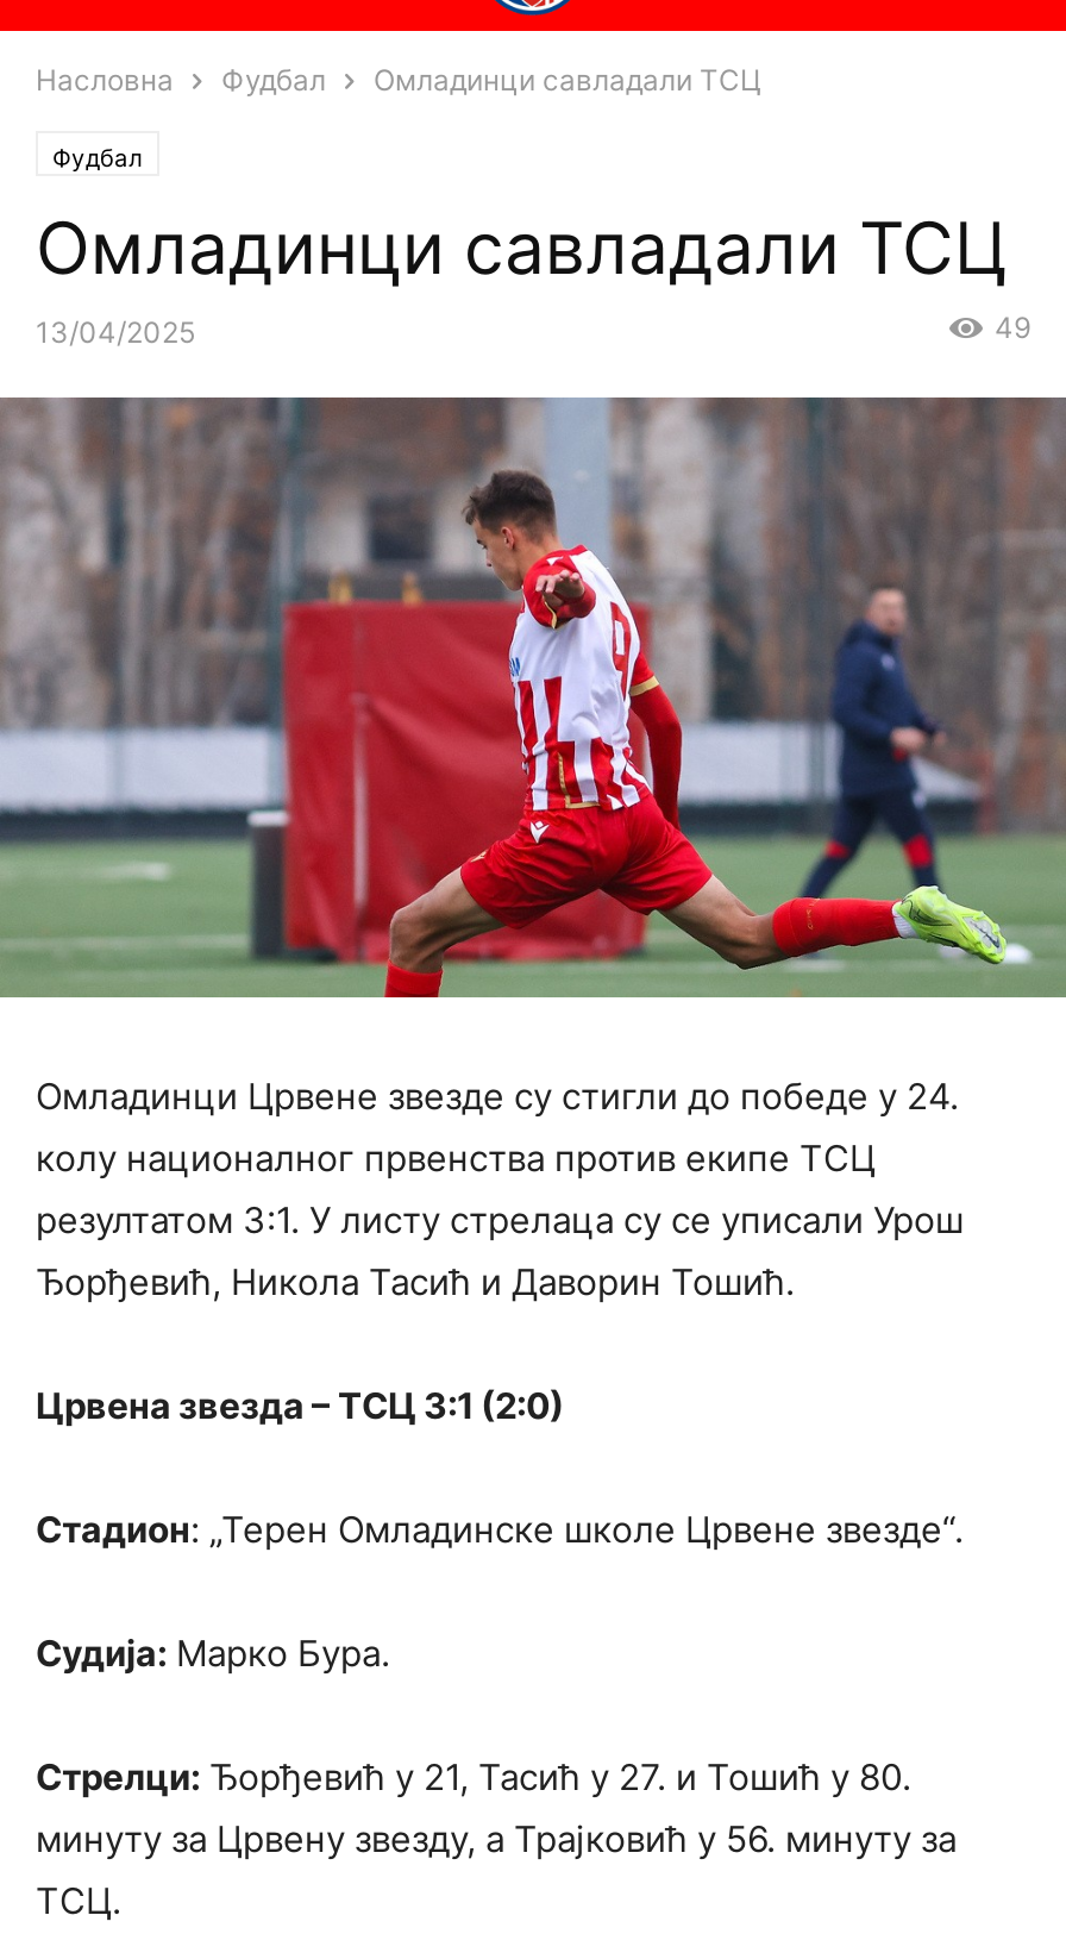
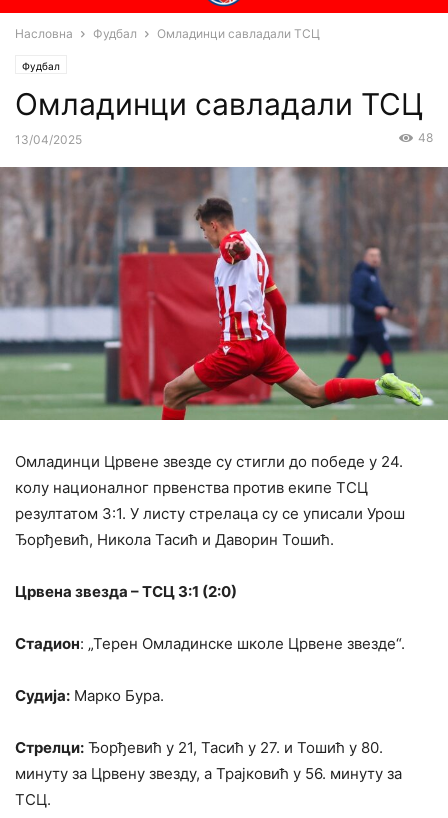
- 49
+ 48
